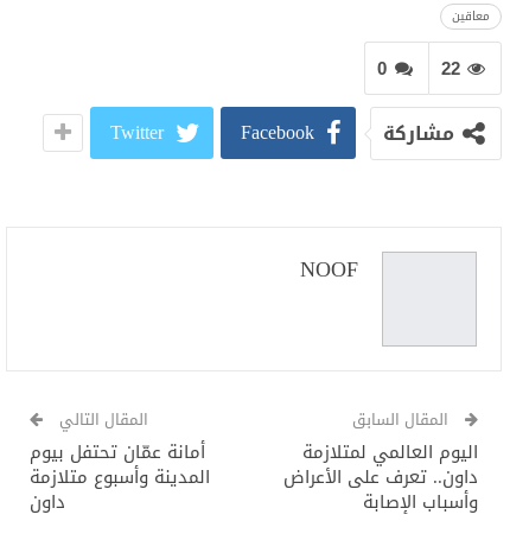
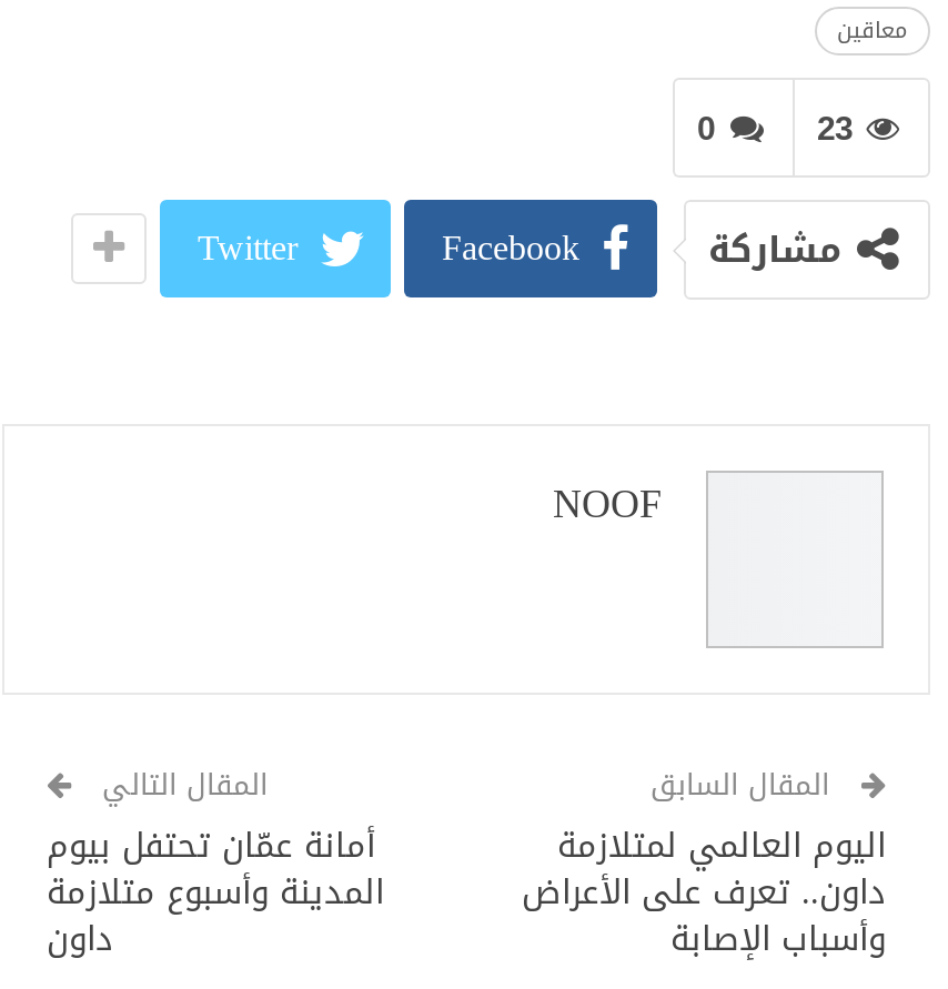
- 22
+ 23
